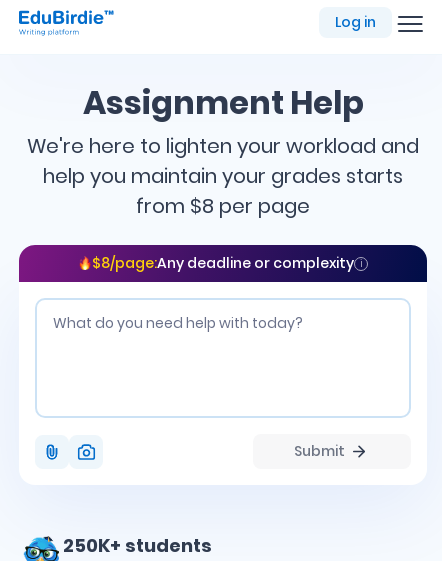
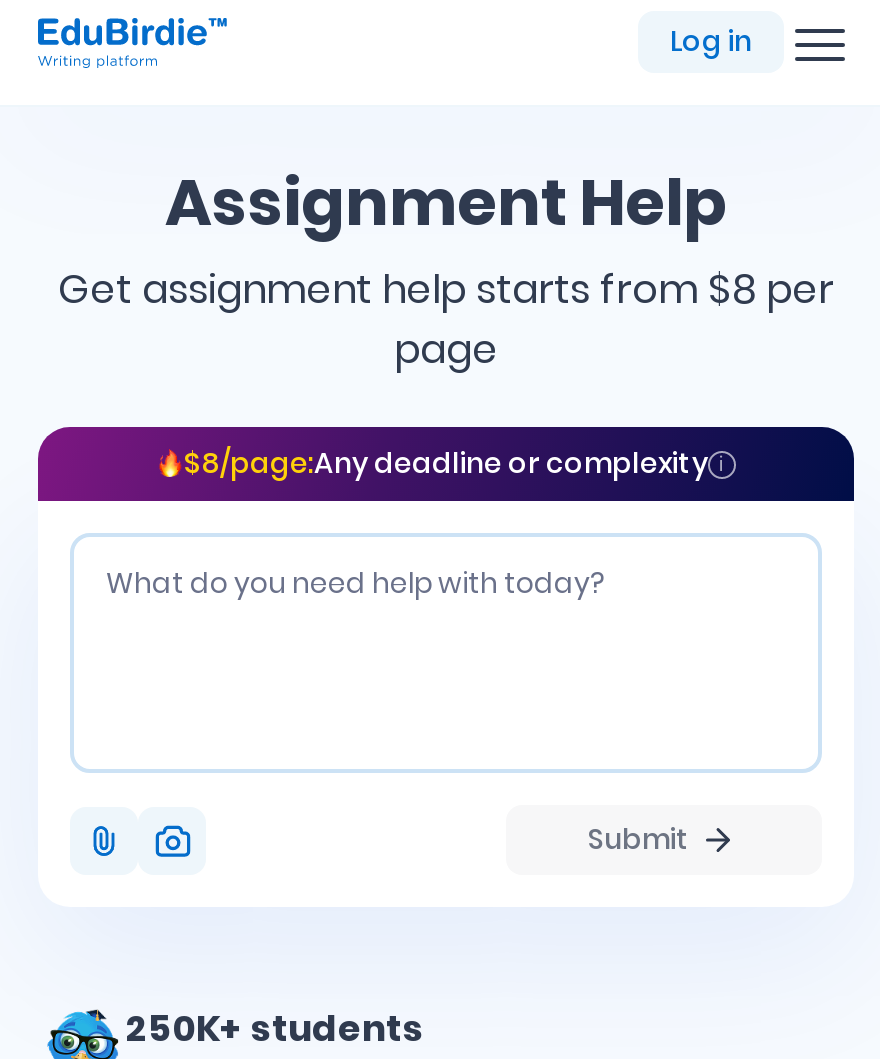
- We're here to lighten your workload and
- help you maintain your grades starts
- from $8 per page
+ Get assignment help starts from $8 per
+ page
